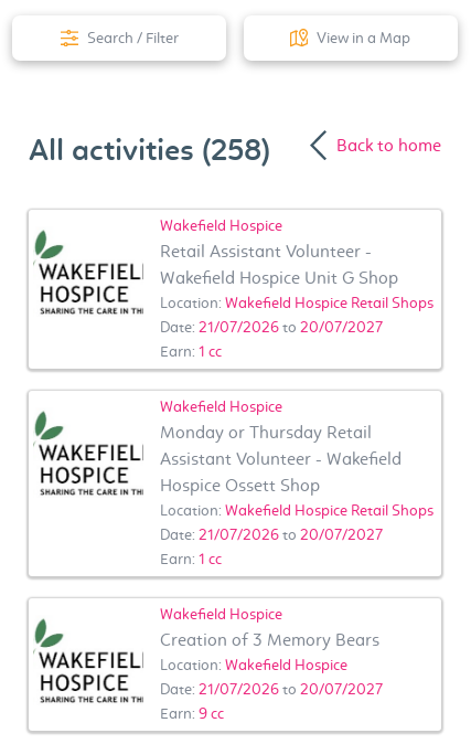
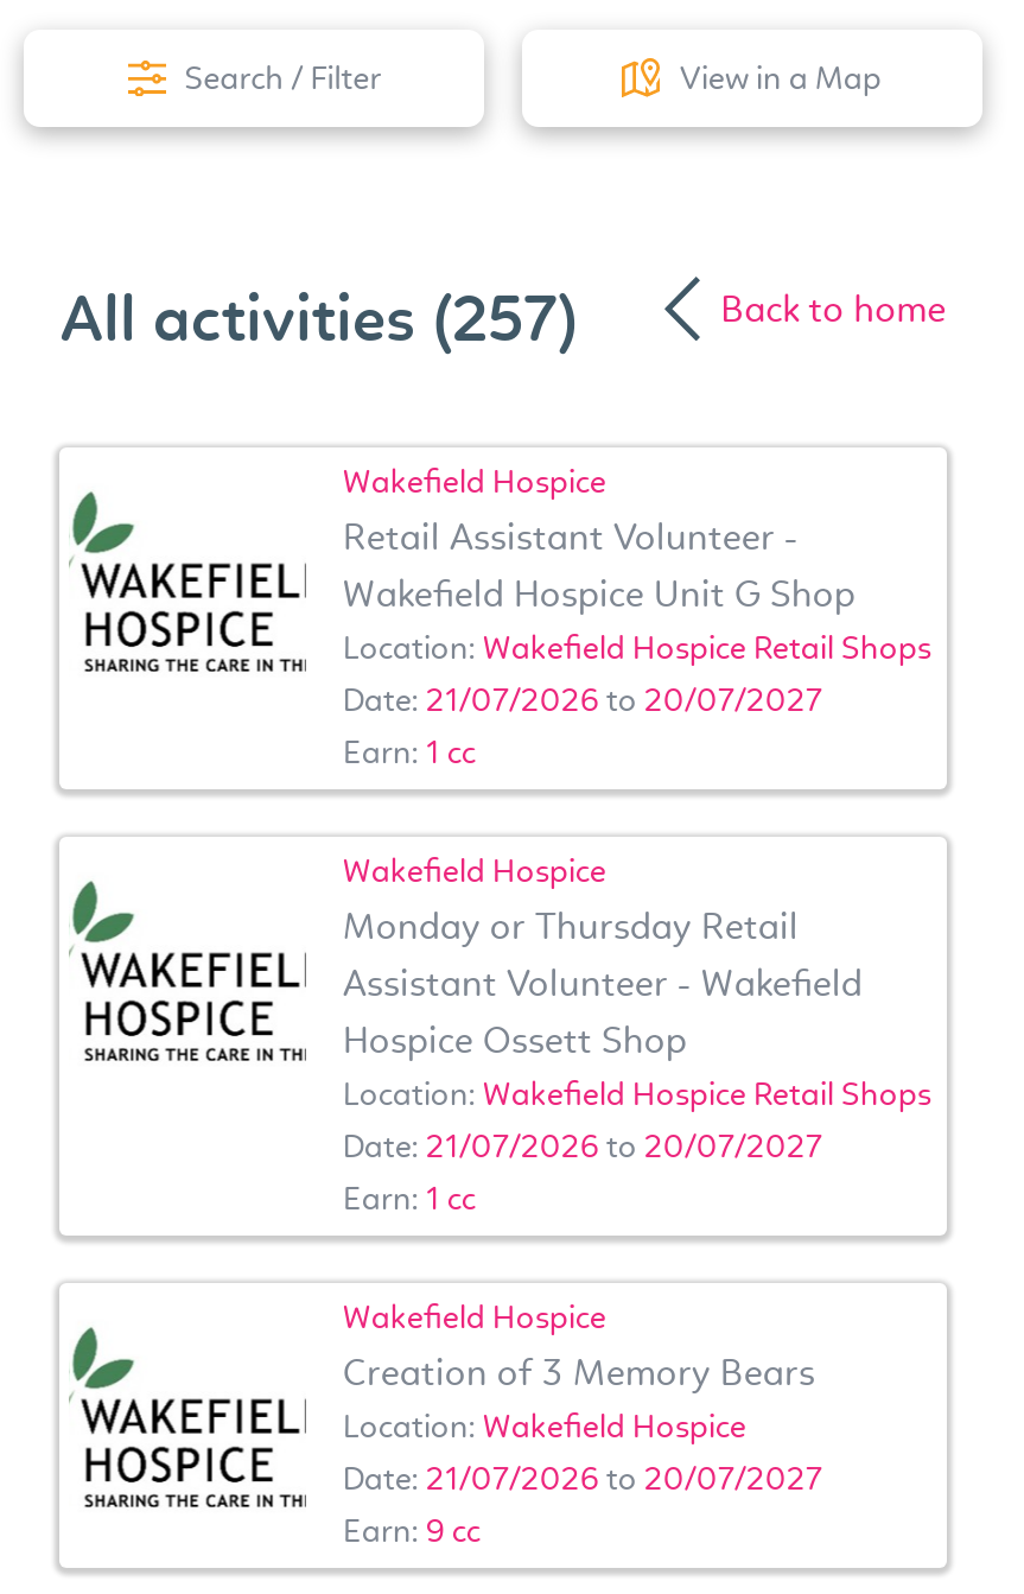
- All activities (258)
+ All activities (257)
